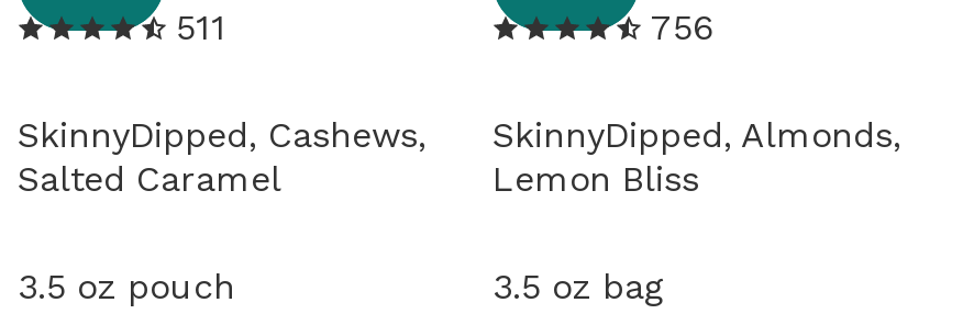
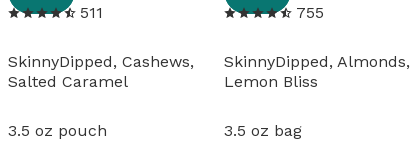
- 756
+ 755
